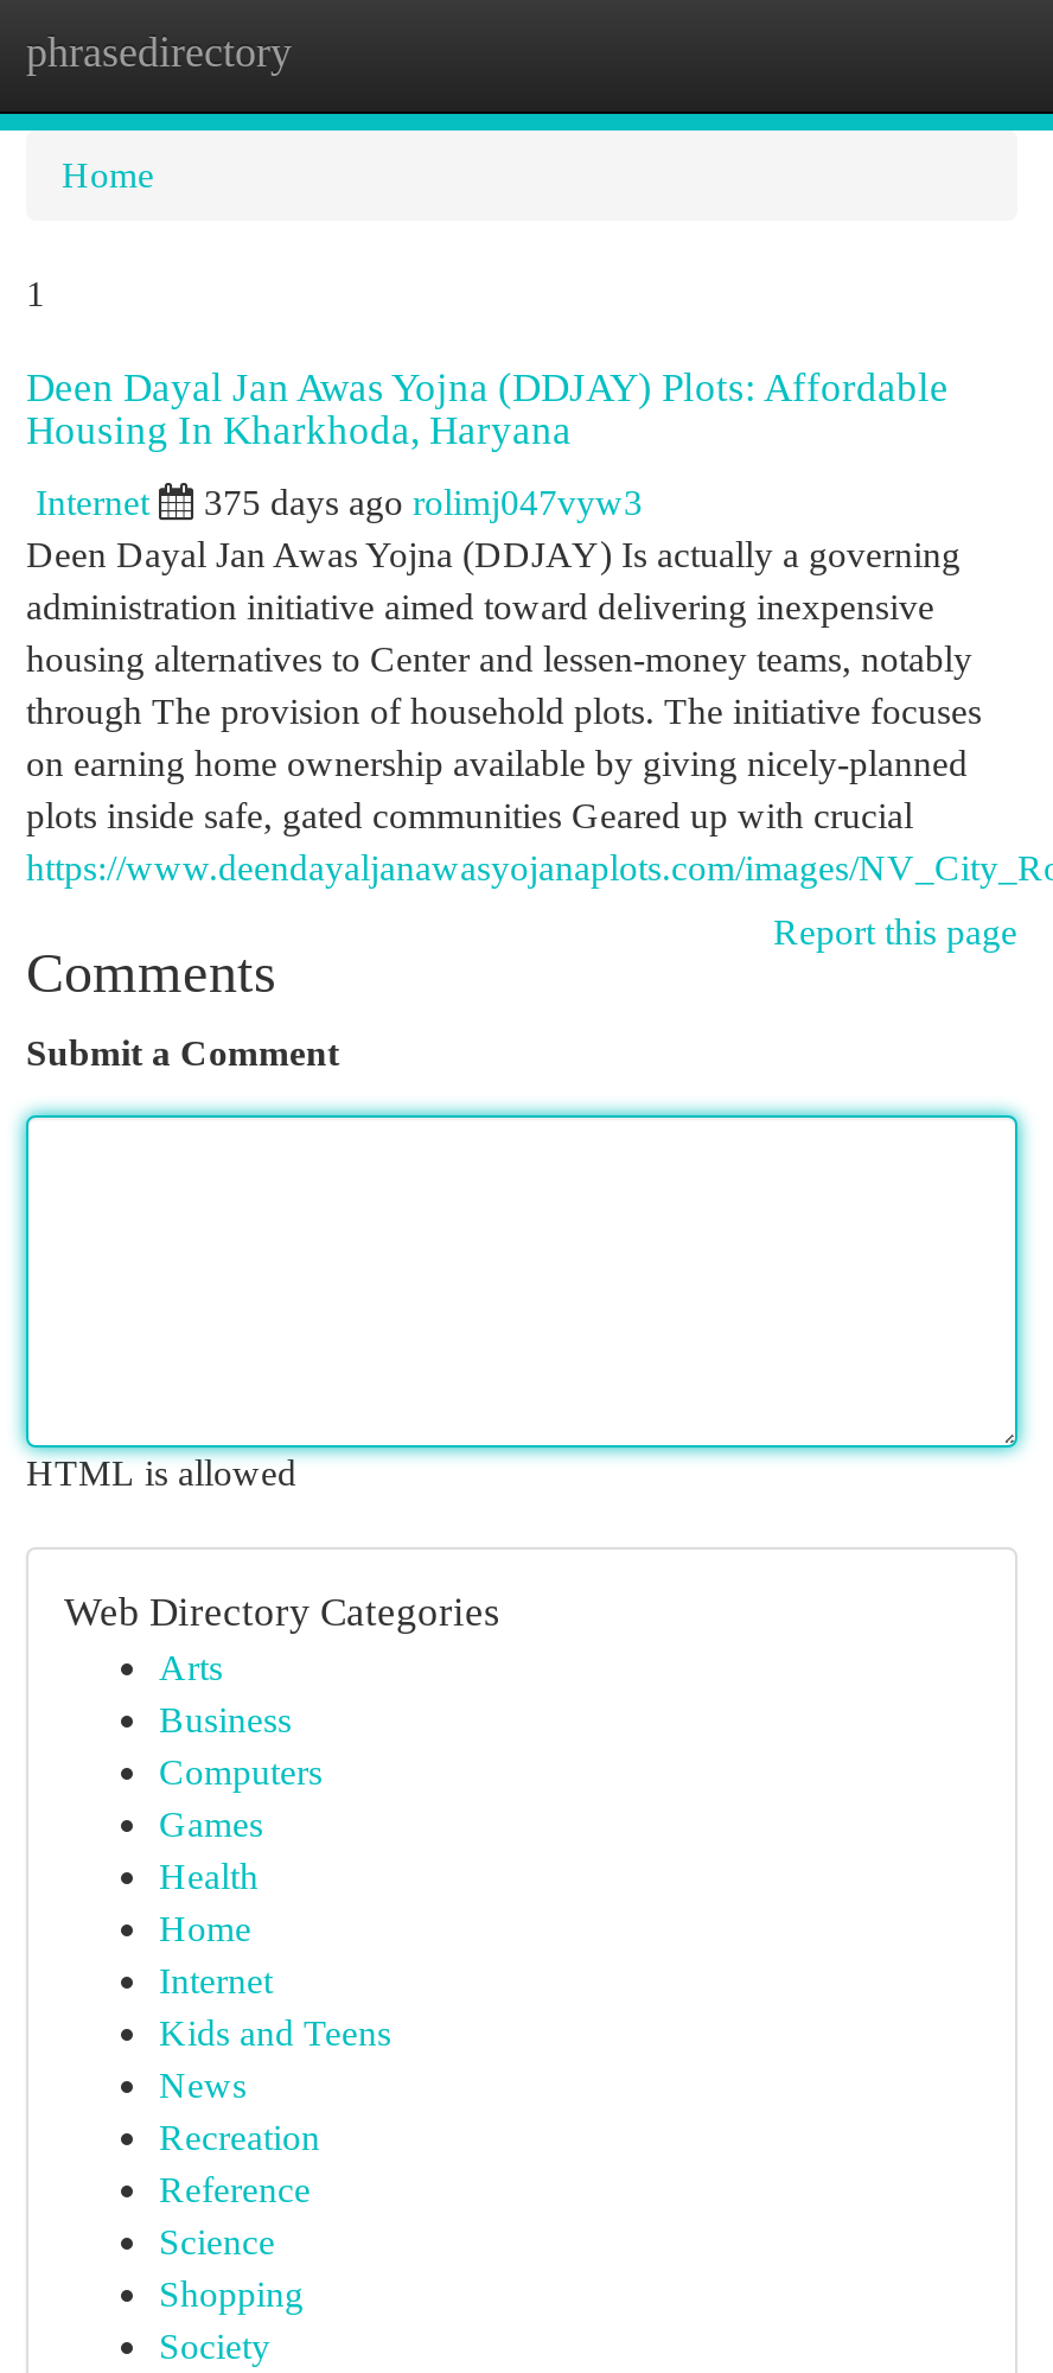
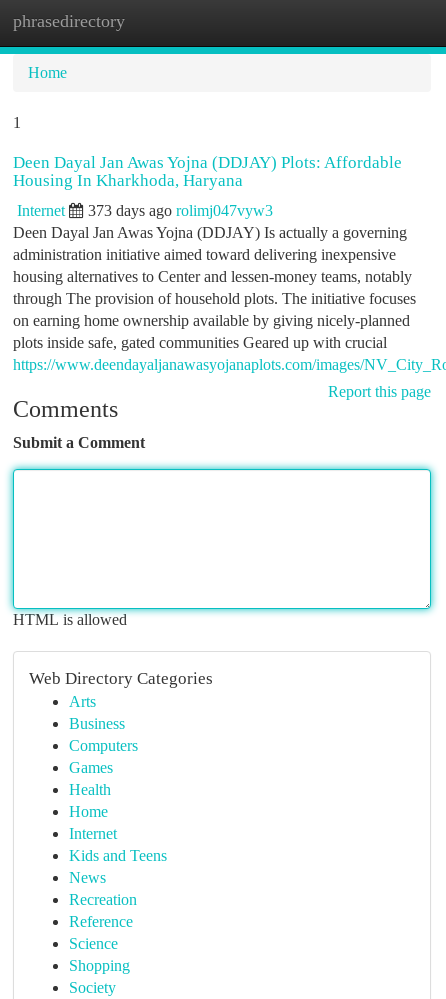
- 375 days ago rolimj047vyw3
+ 373 days ago rolimj047vyw3
